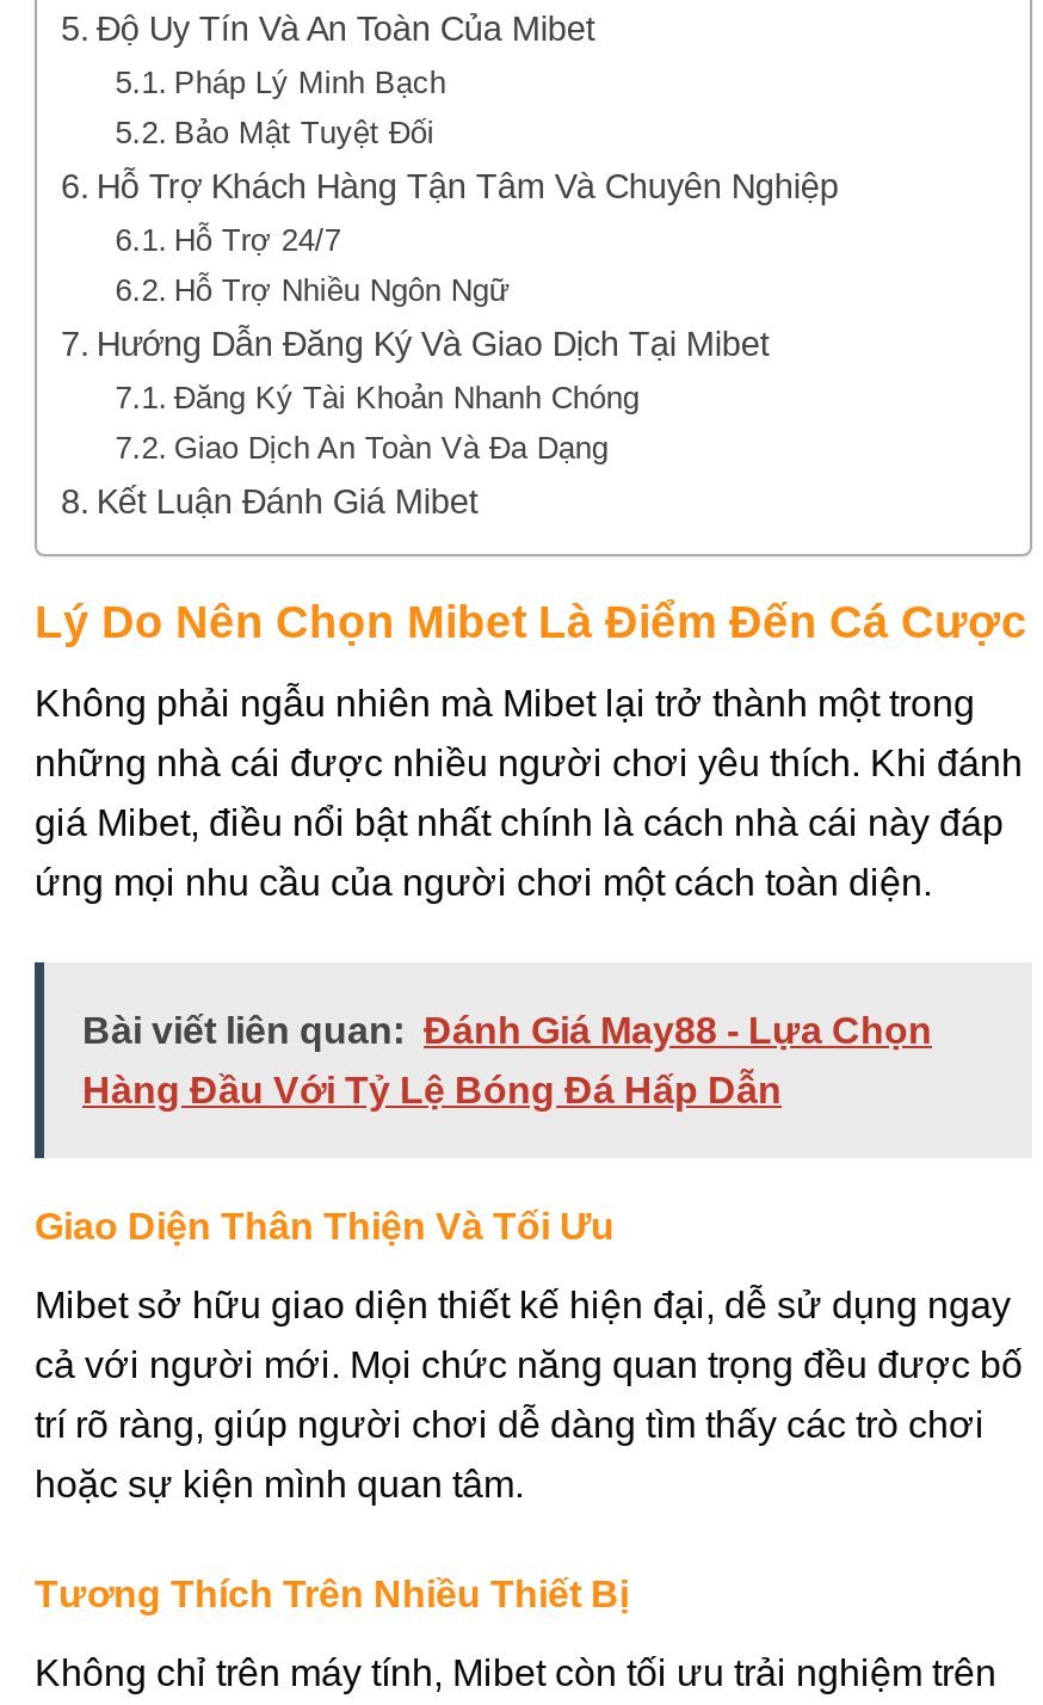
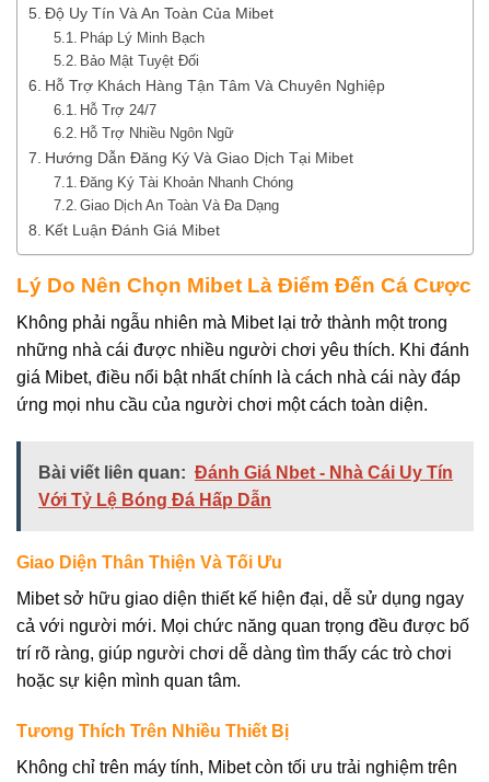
- Bài viết liên quan: Đánh Giá May88 - Lựa Chọn
+ Bài viết liên quan: Đánh Giá Nbet - Nhà Cái Uy Tín

- Hàng Đầu Với Tỷ Lệ Bóng Đá Hấp Dẫn
+ Với Tỷ Lệ Bóng Đá Hấp Dẫn
